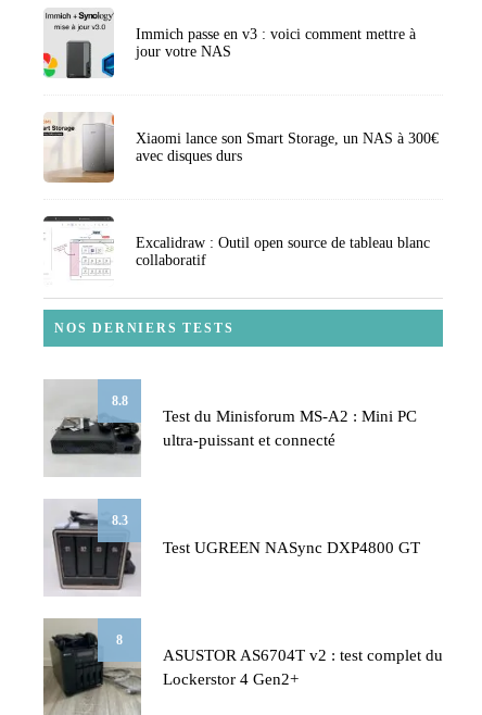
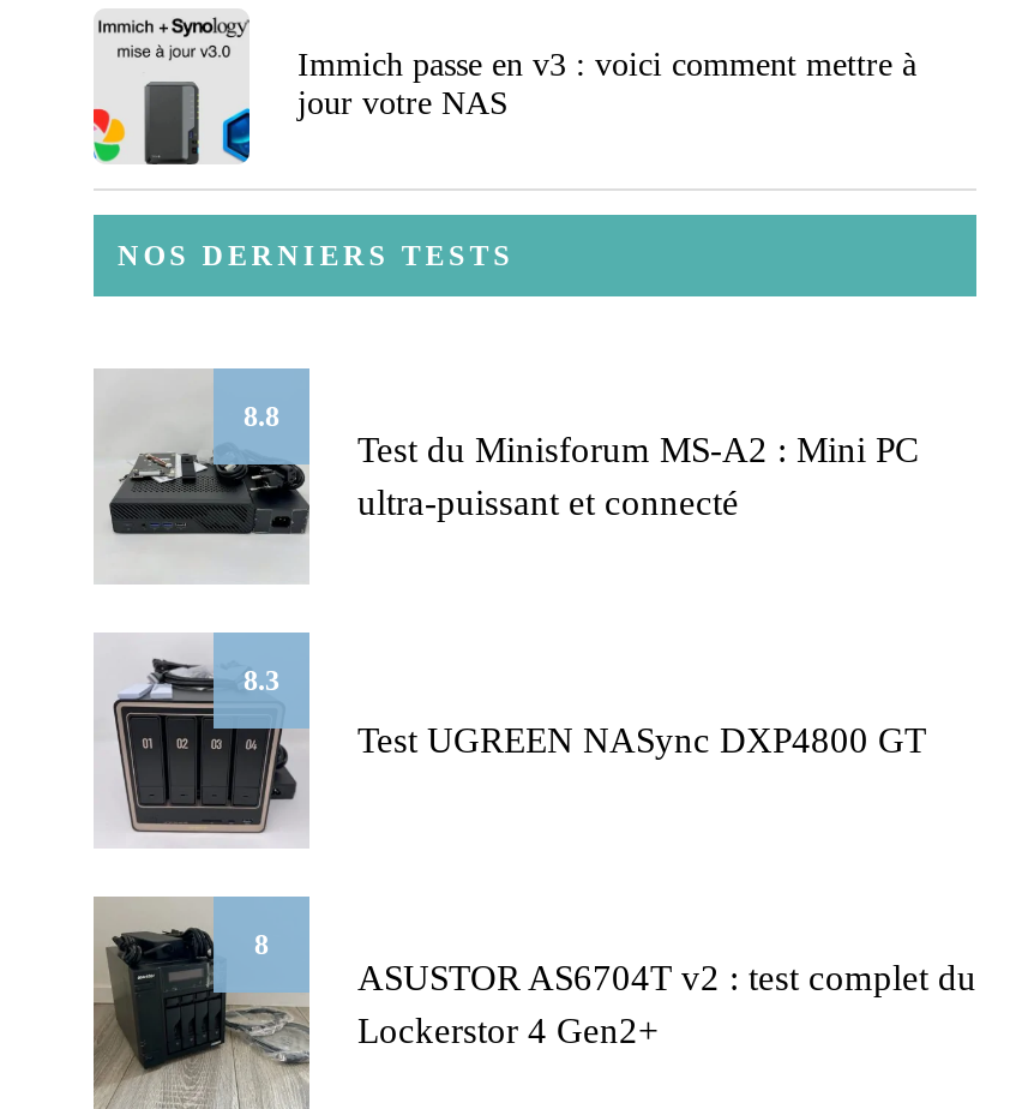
- [image]
- Xiaomi lance son Smart Storage, un NAS à 300€
- avec disques durs

- [image]
- Excalidraw : Outil open source de tableau blanc
- collaboratif
